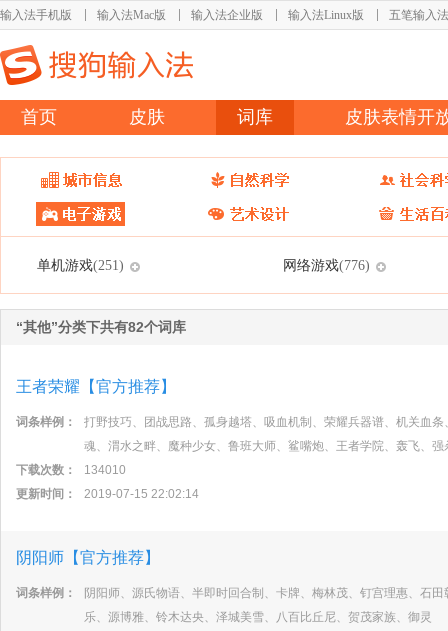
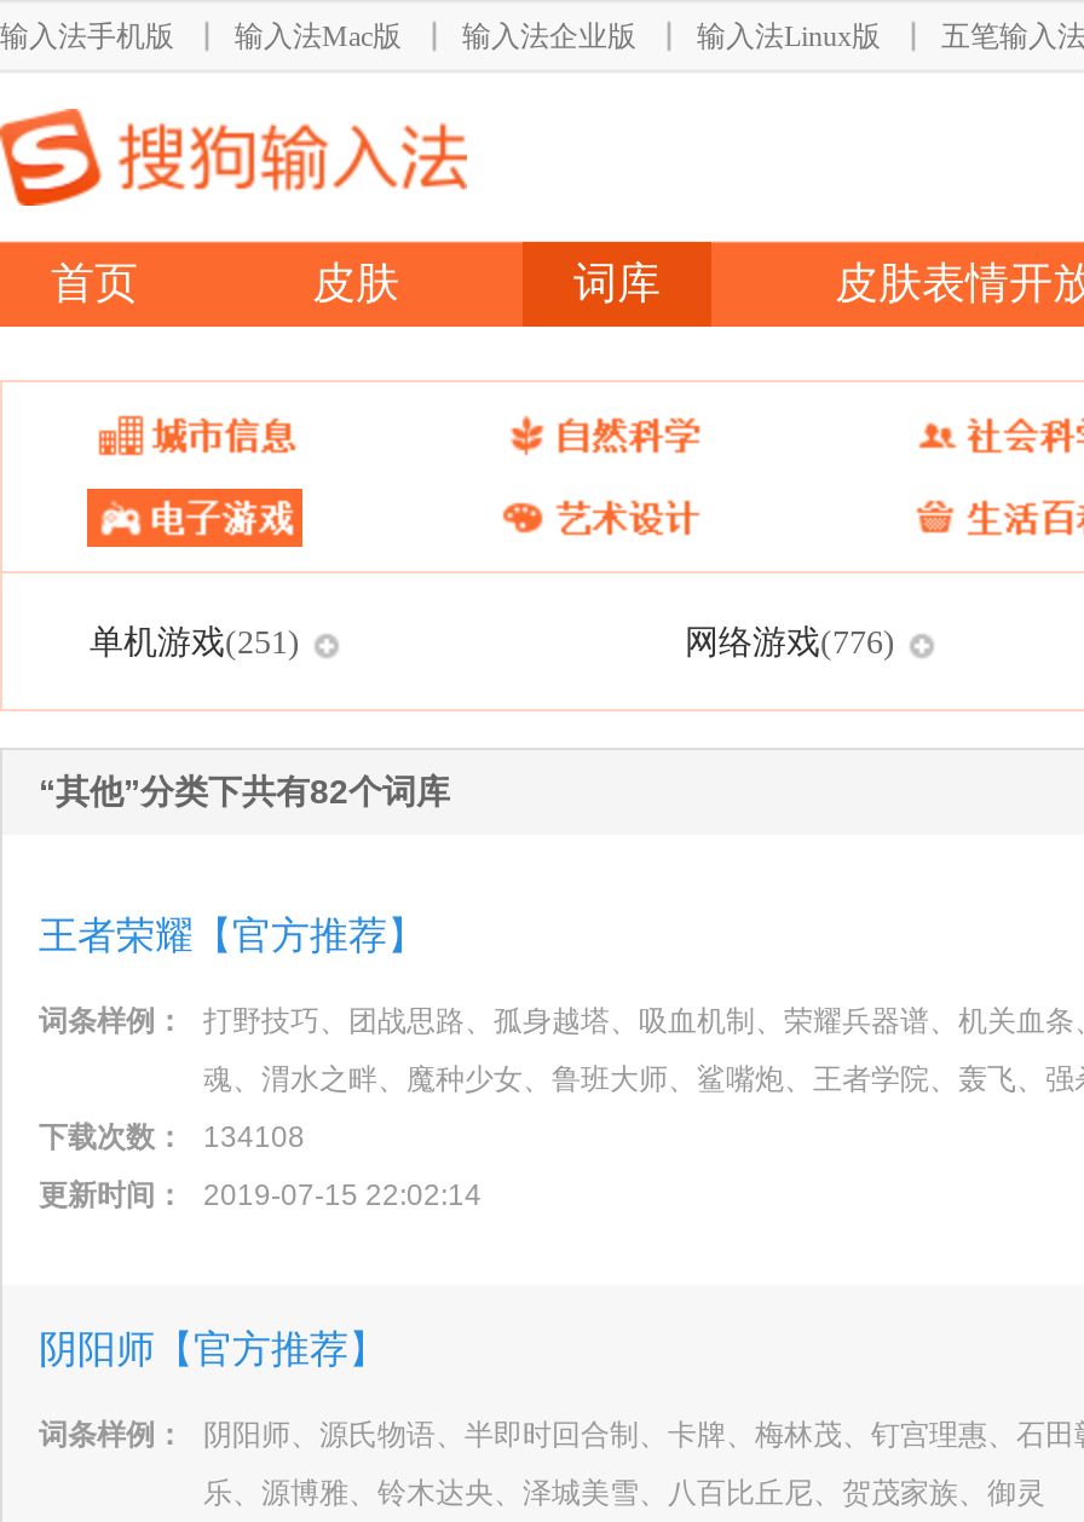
- 下载次数： 134010
+ 下载次数： 134108
